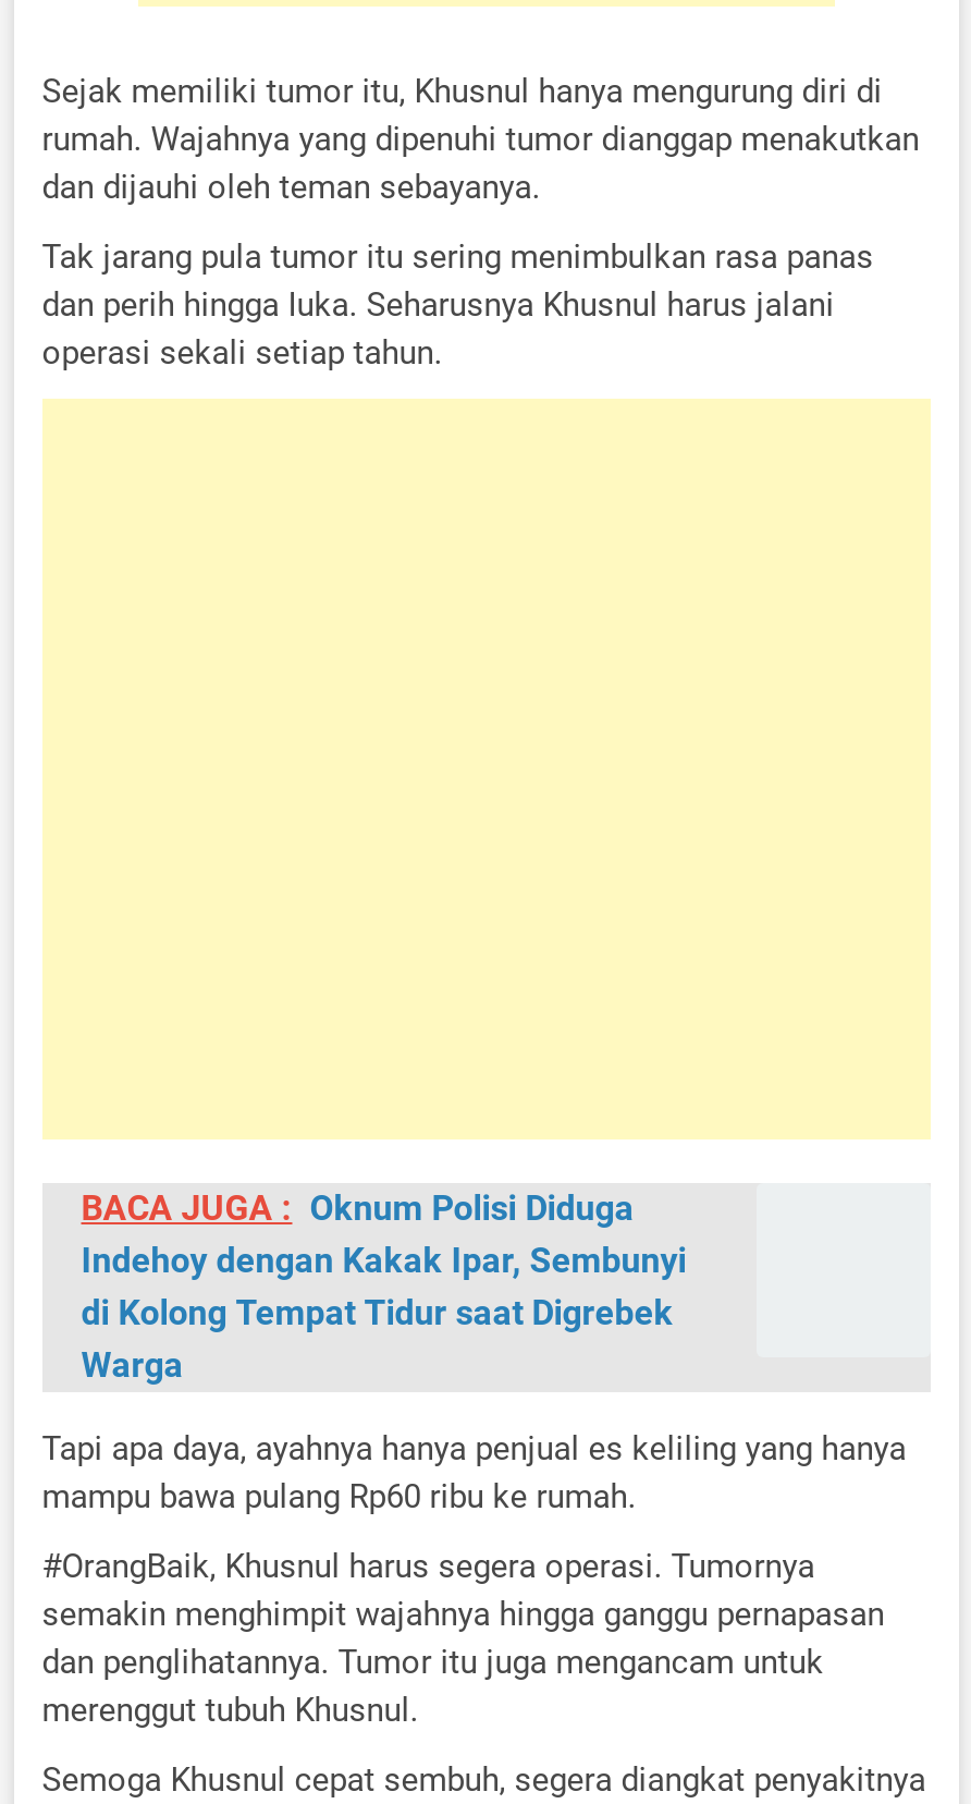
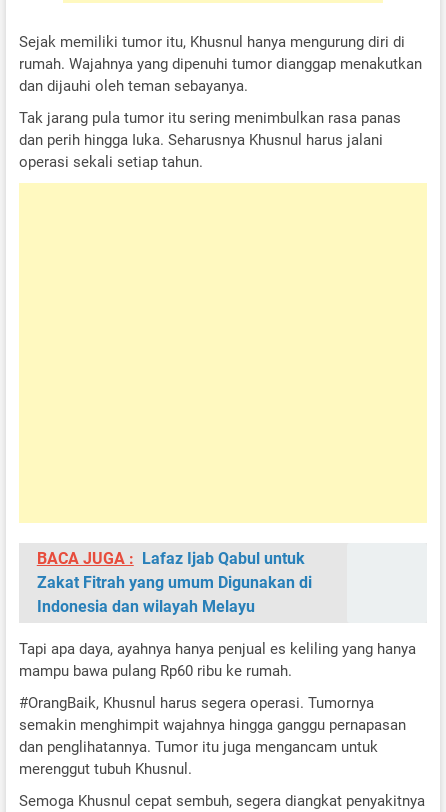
- BACA JUGA : Oknum Polisi Diduga
- Indehoy dengan Kakak Ipar, Sembunyi
- di Kolong Tempat Tidur saat Digrebek
- Warga
+ BACA JUGA : Lafaz Ijab Qabul untuk
+ Zakat Fitrah yang umum Digunakan di
+ Indonesia dan wilayah Melayu
